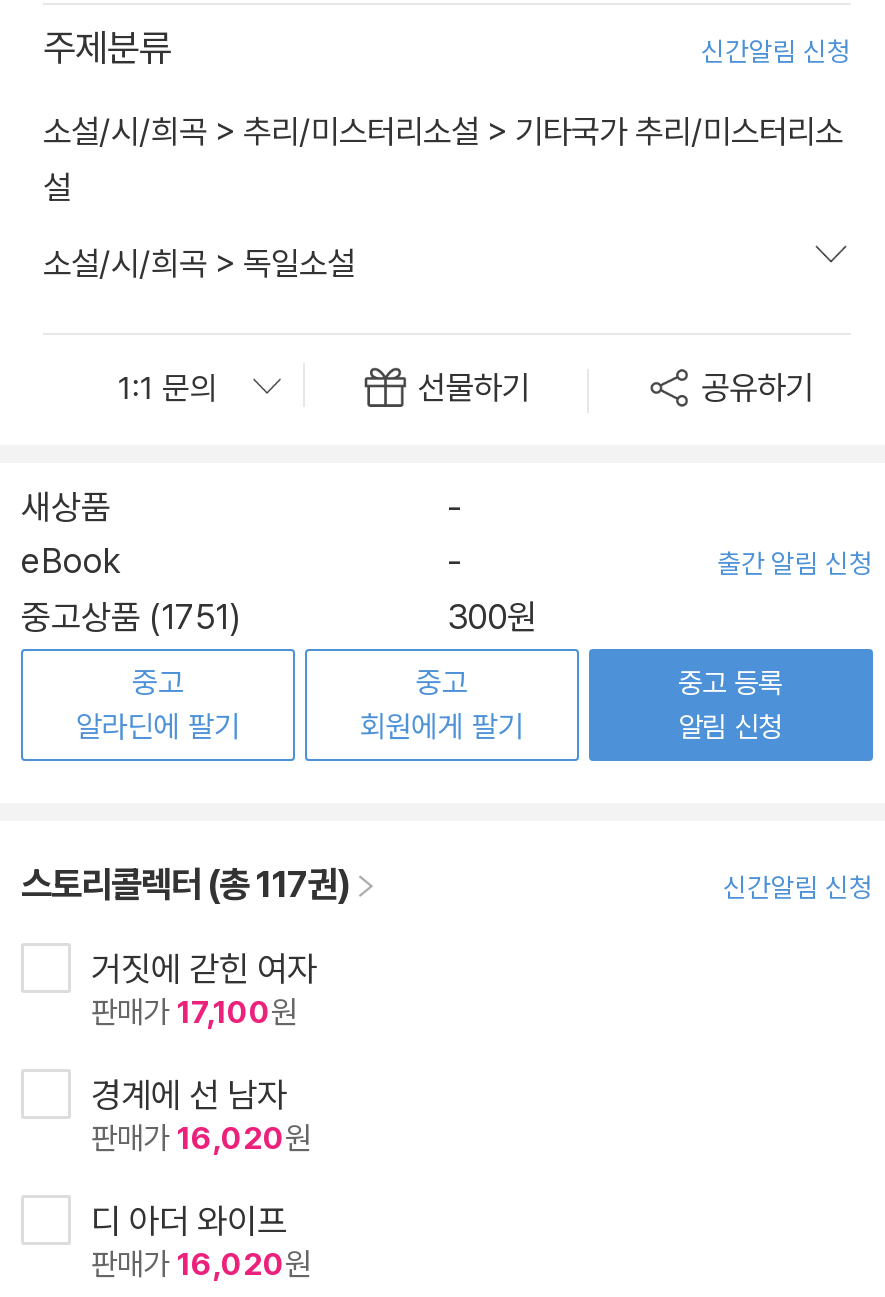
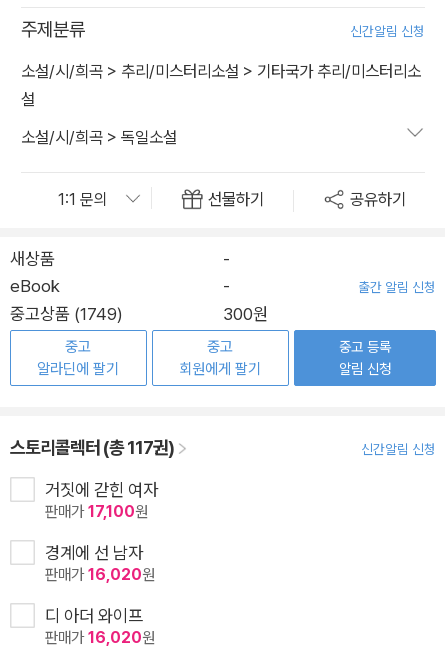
- 중고상품 (1751)
+ 중고상품 (1749)
